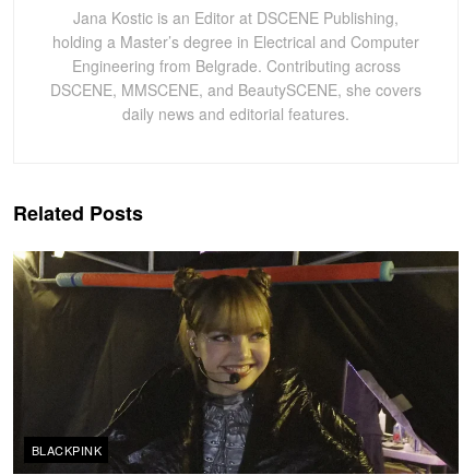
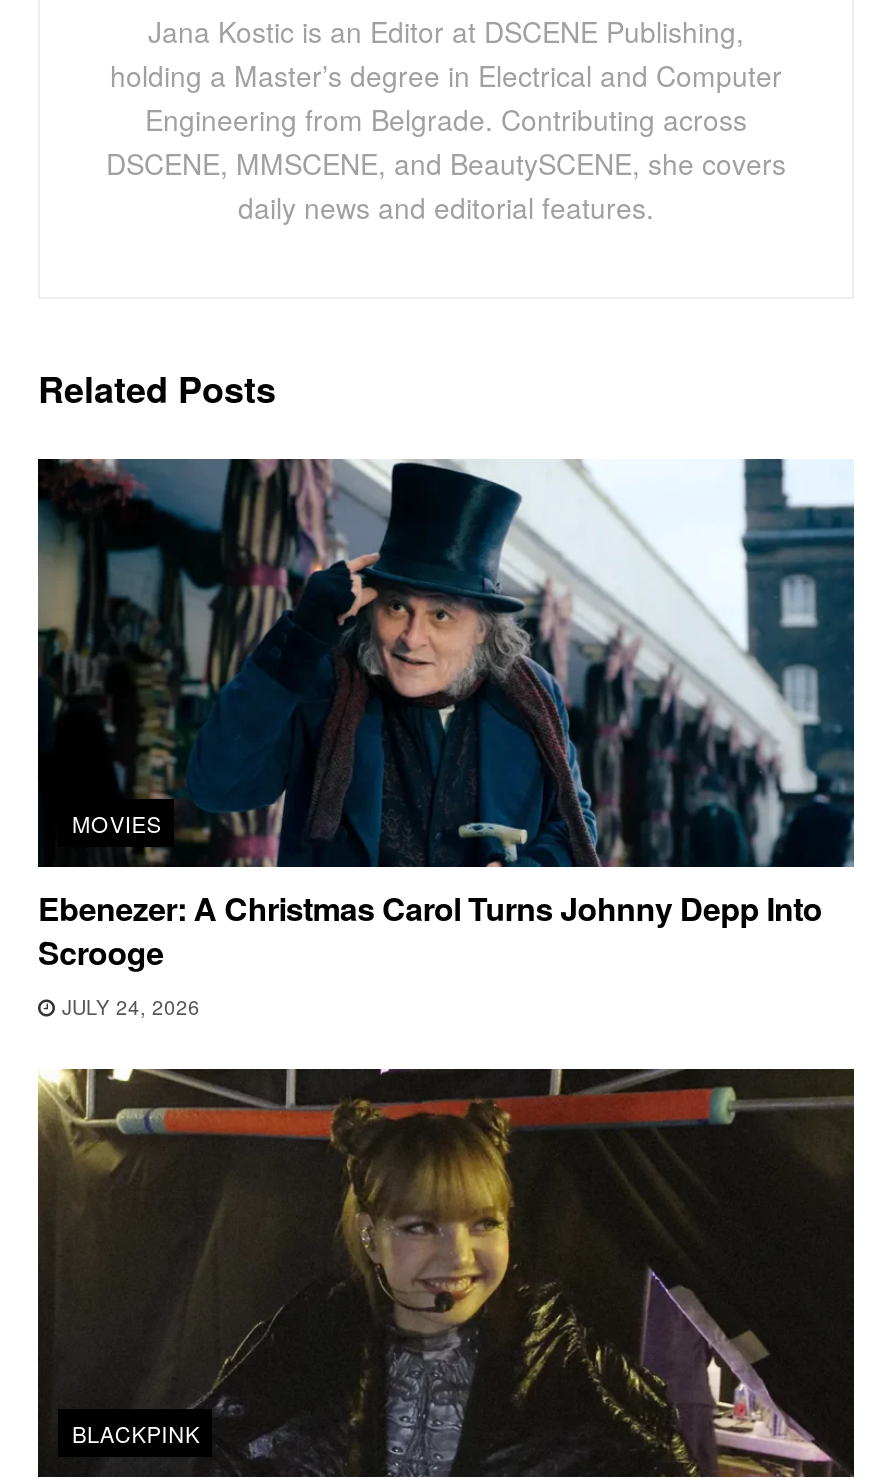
+ [image]
+ MOVIES
+ Ebenezer: A Christmas Carol Turns Johnny Depp Into
+ Scrooge
+ JULY 24, 2026
